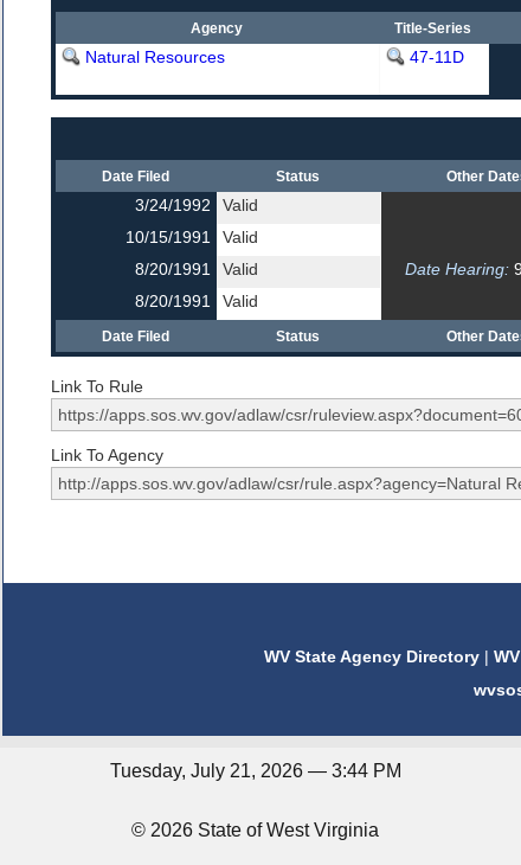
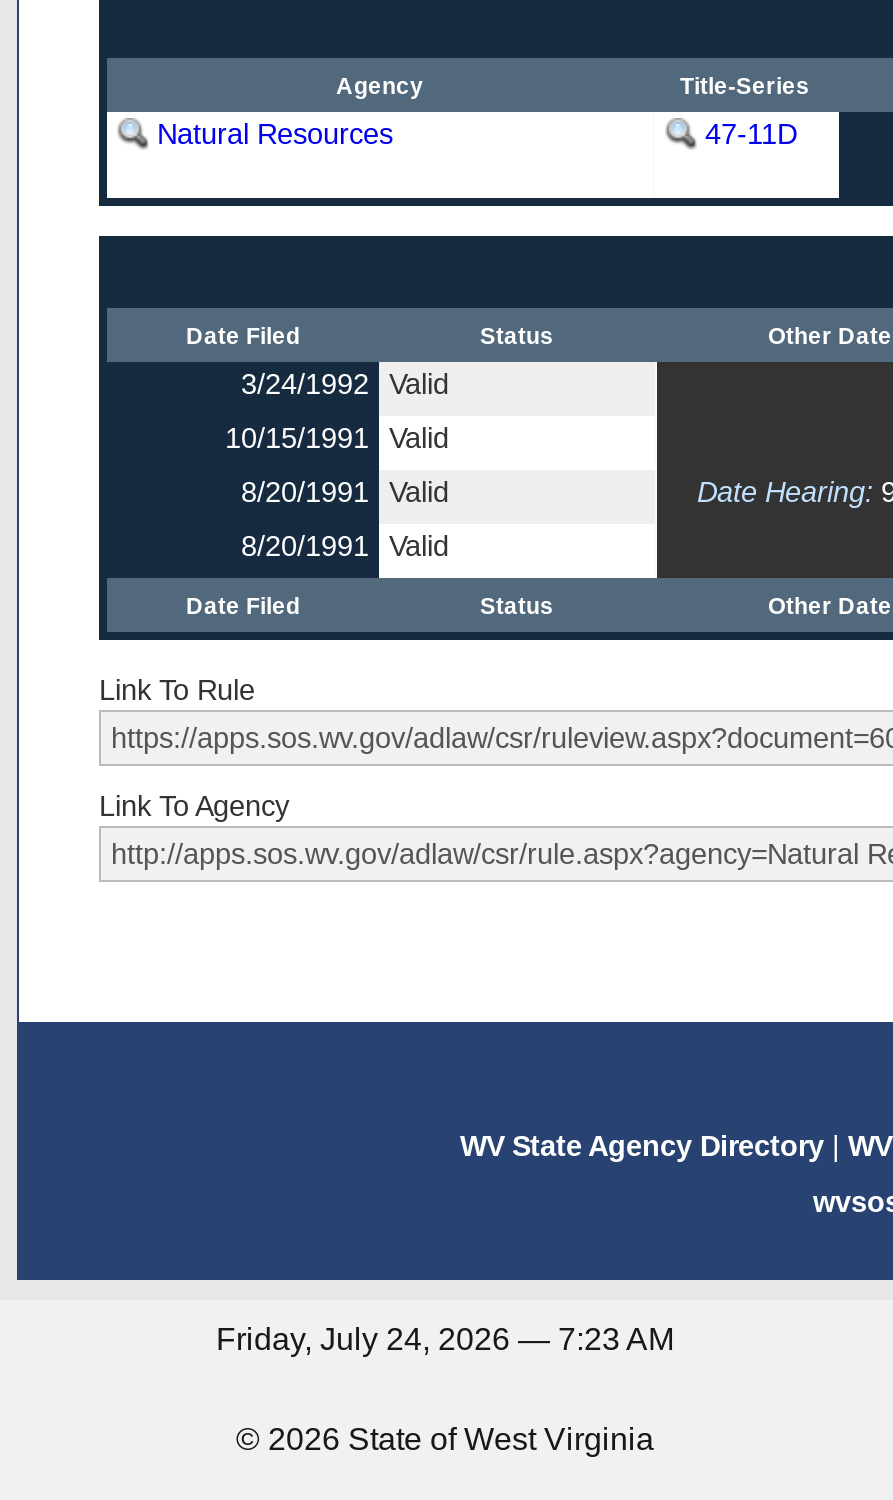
- Tuesday, July 21, 2026 — 3:44 PM
+ Friday, July 24, 2026 — 7:23 AM
